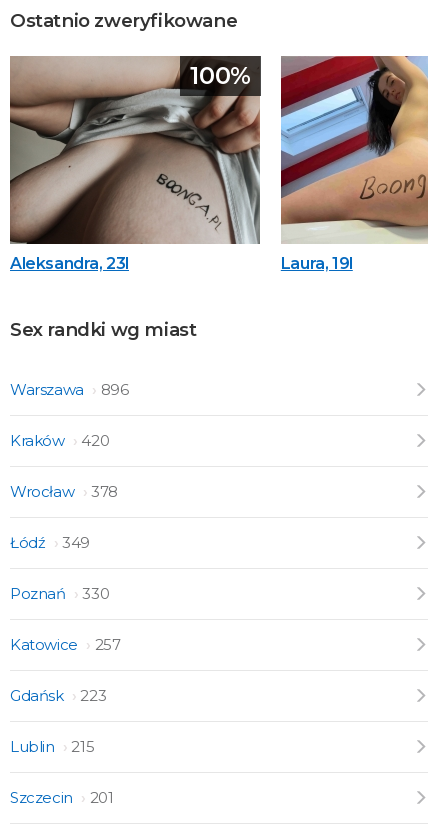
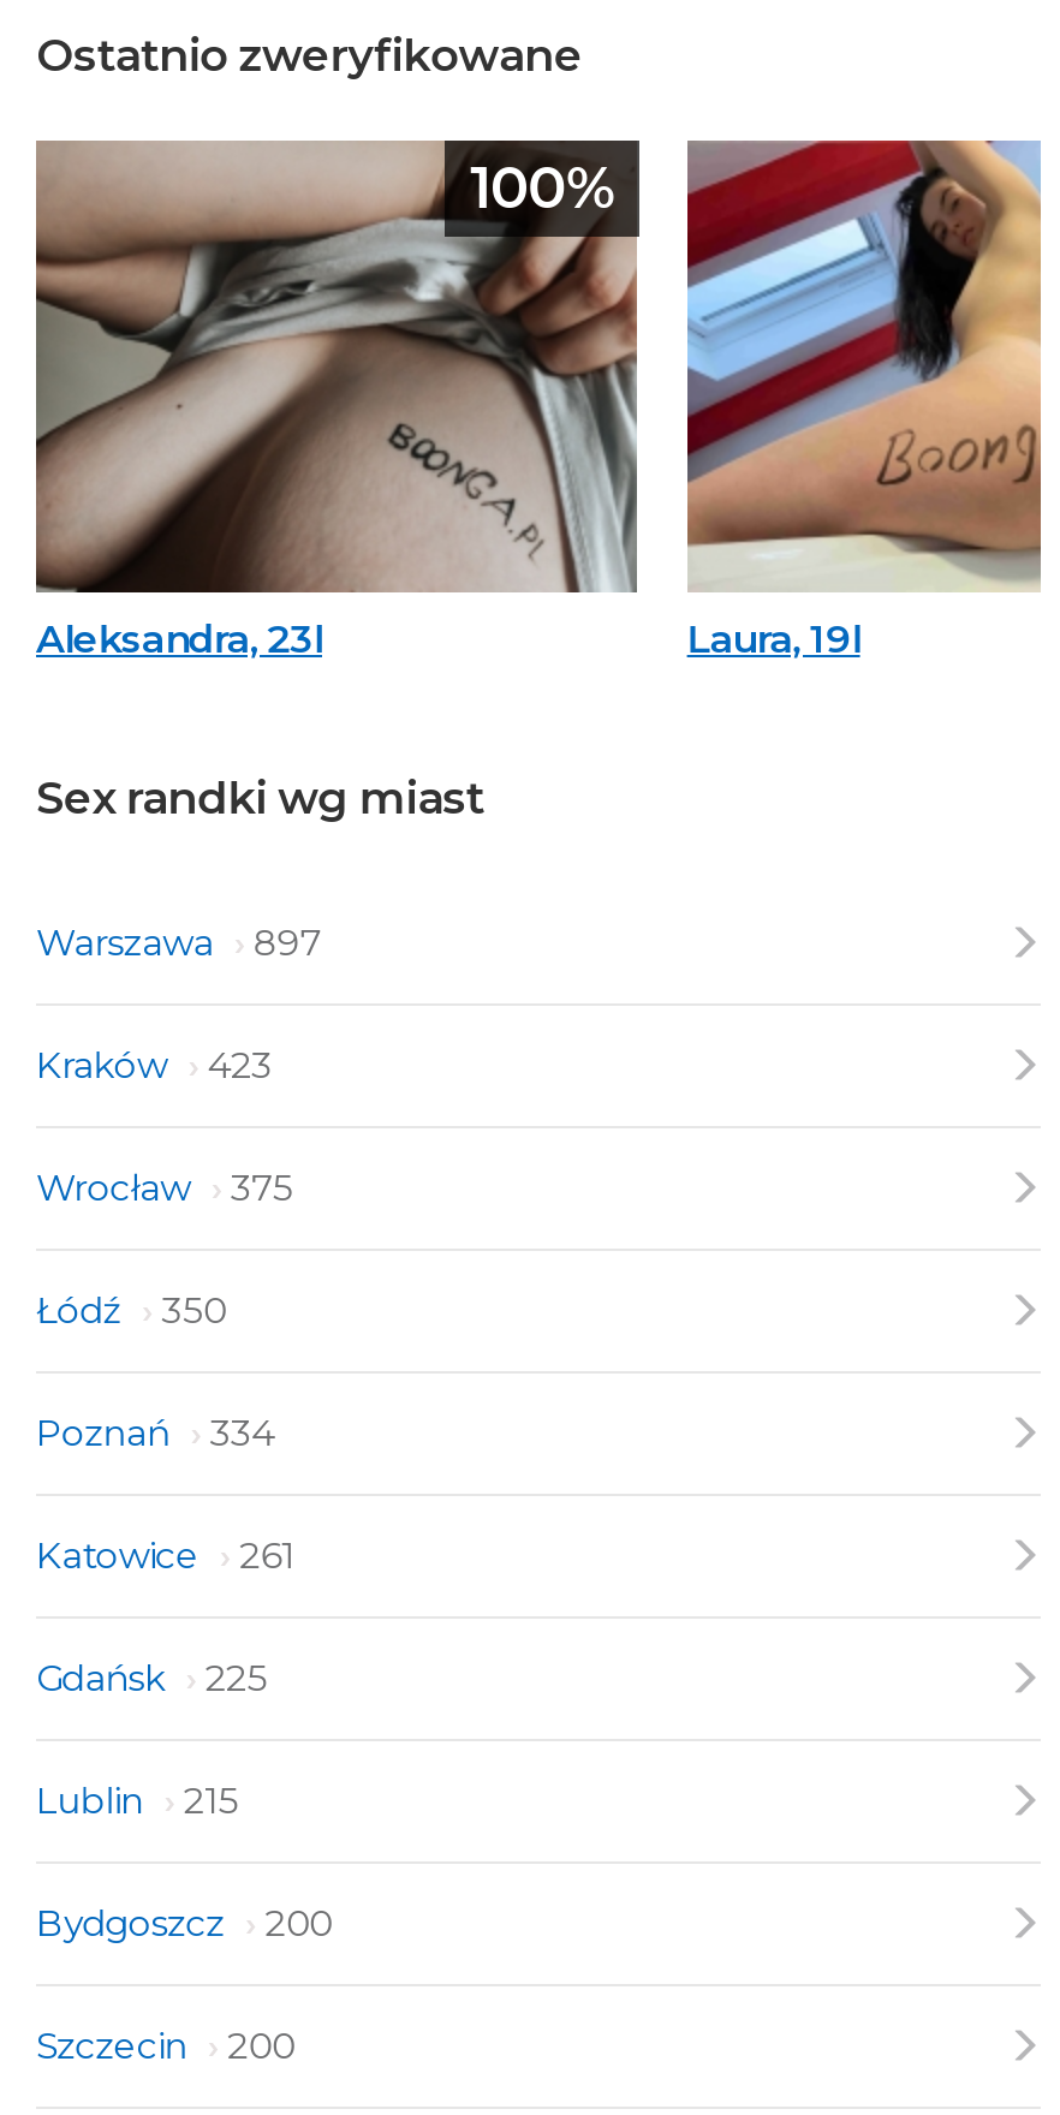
- Warszawa 896
+ Warszawa 897

- Kraków 420
+ Kraków 423

- Wrocław 378
+ Wrocław 375

- Łódź 349
+ Łódź 350

- Poznań 330
+ Poznań 334

- Katowice 257
+ Katowice 261

- Gdańsk 223
+ Gdańsk 225

+ Bydgoszcz
+ 200

- Szczecin 201
+ Szczecin 200
